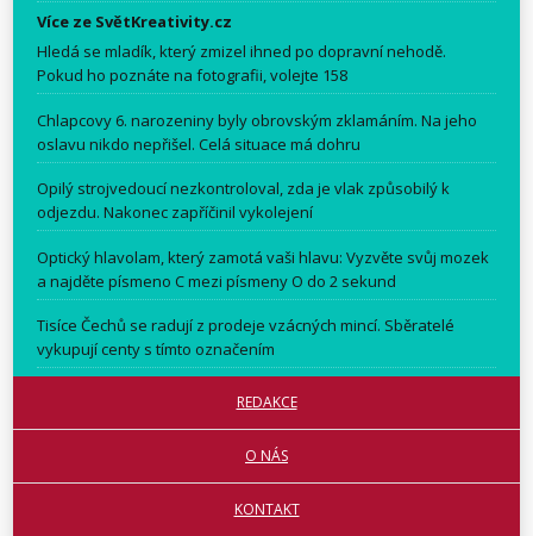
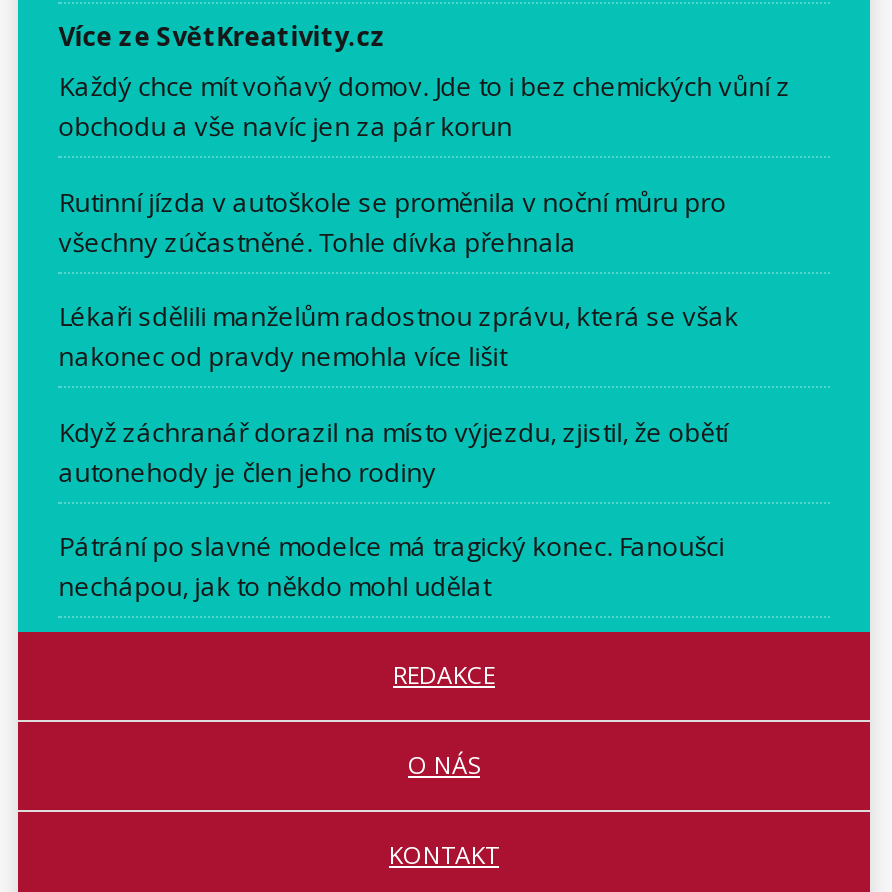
- Hledá se mladík, který zmizel ihned po dopravní nehodě.
- Pokud ho poznáte na fotografii, volejte 158
+ Každý chce mít voňavý domov. Jde to i bez chemických vůní z
+ obchodu a vše navíc jen za pár korun

- Chlapcovy 6. narozeniny byly obrovským zklamáním. Na jeho
- oslavu nikdo nepřišel. Celá situace má dohru
+ Rutinní jízda v autoškole se proměnila v noční můru pro
+ všechny zúčastněné. Tohle dívka přehnala

- Opilý strojvedoucí nezkontroloval, zda je vlak způsobilý k
- odjezdu. Nakonec zapříčinil vykolejení
+ Lékaři sdělili manželům radostnou zprávu, která se však
+ nakonec od pravdy nemohla více lišit

- Optický hlavolam, který zamotá vaši hlavu: Vyzvěte svůj mozek
- a najděte písmeno C mezi písmeny O do 2 sekund
+ Když záchranář dorazil na místo výjezdu, zjistil, že obětí
+ autonehody je člen jeho rodiny

- Tisíce Čechů se radují z prodeje vzácných mincí. Sběratelé
- vykupují centy s tímto označením
+ Pátrání po slavné modelce má tragický konec. Fanoušci
+ nechápou, jak to někdo mohl udělat
